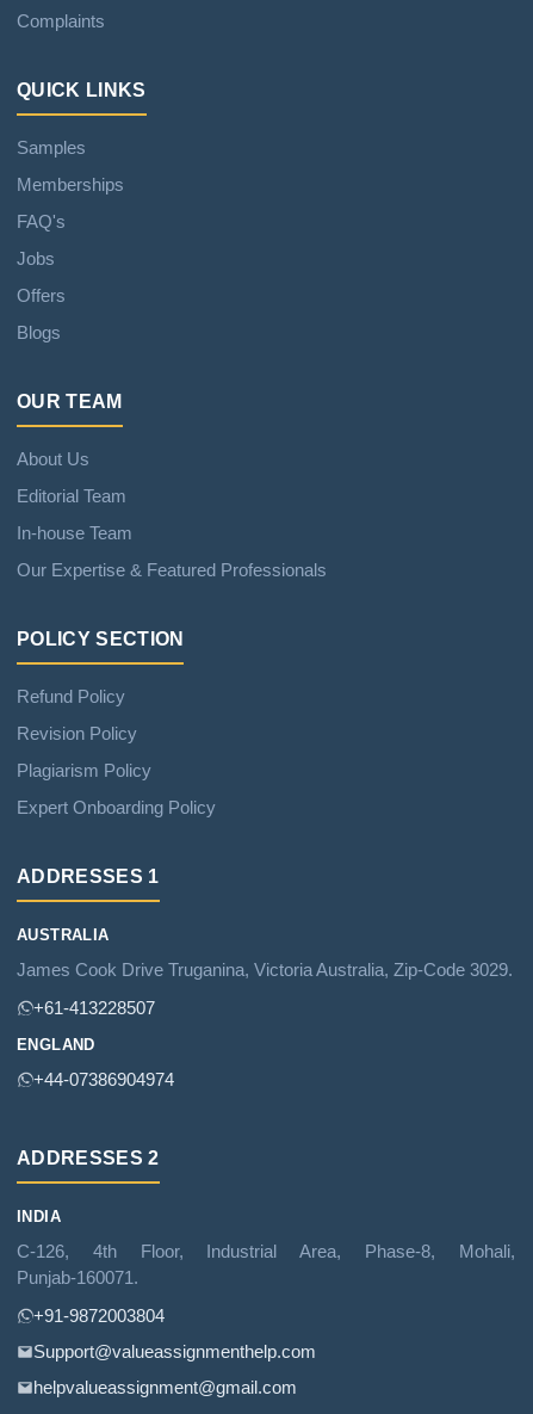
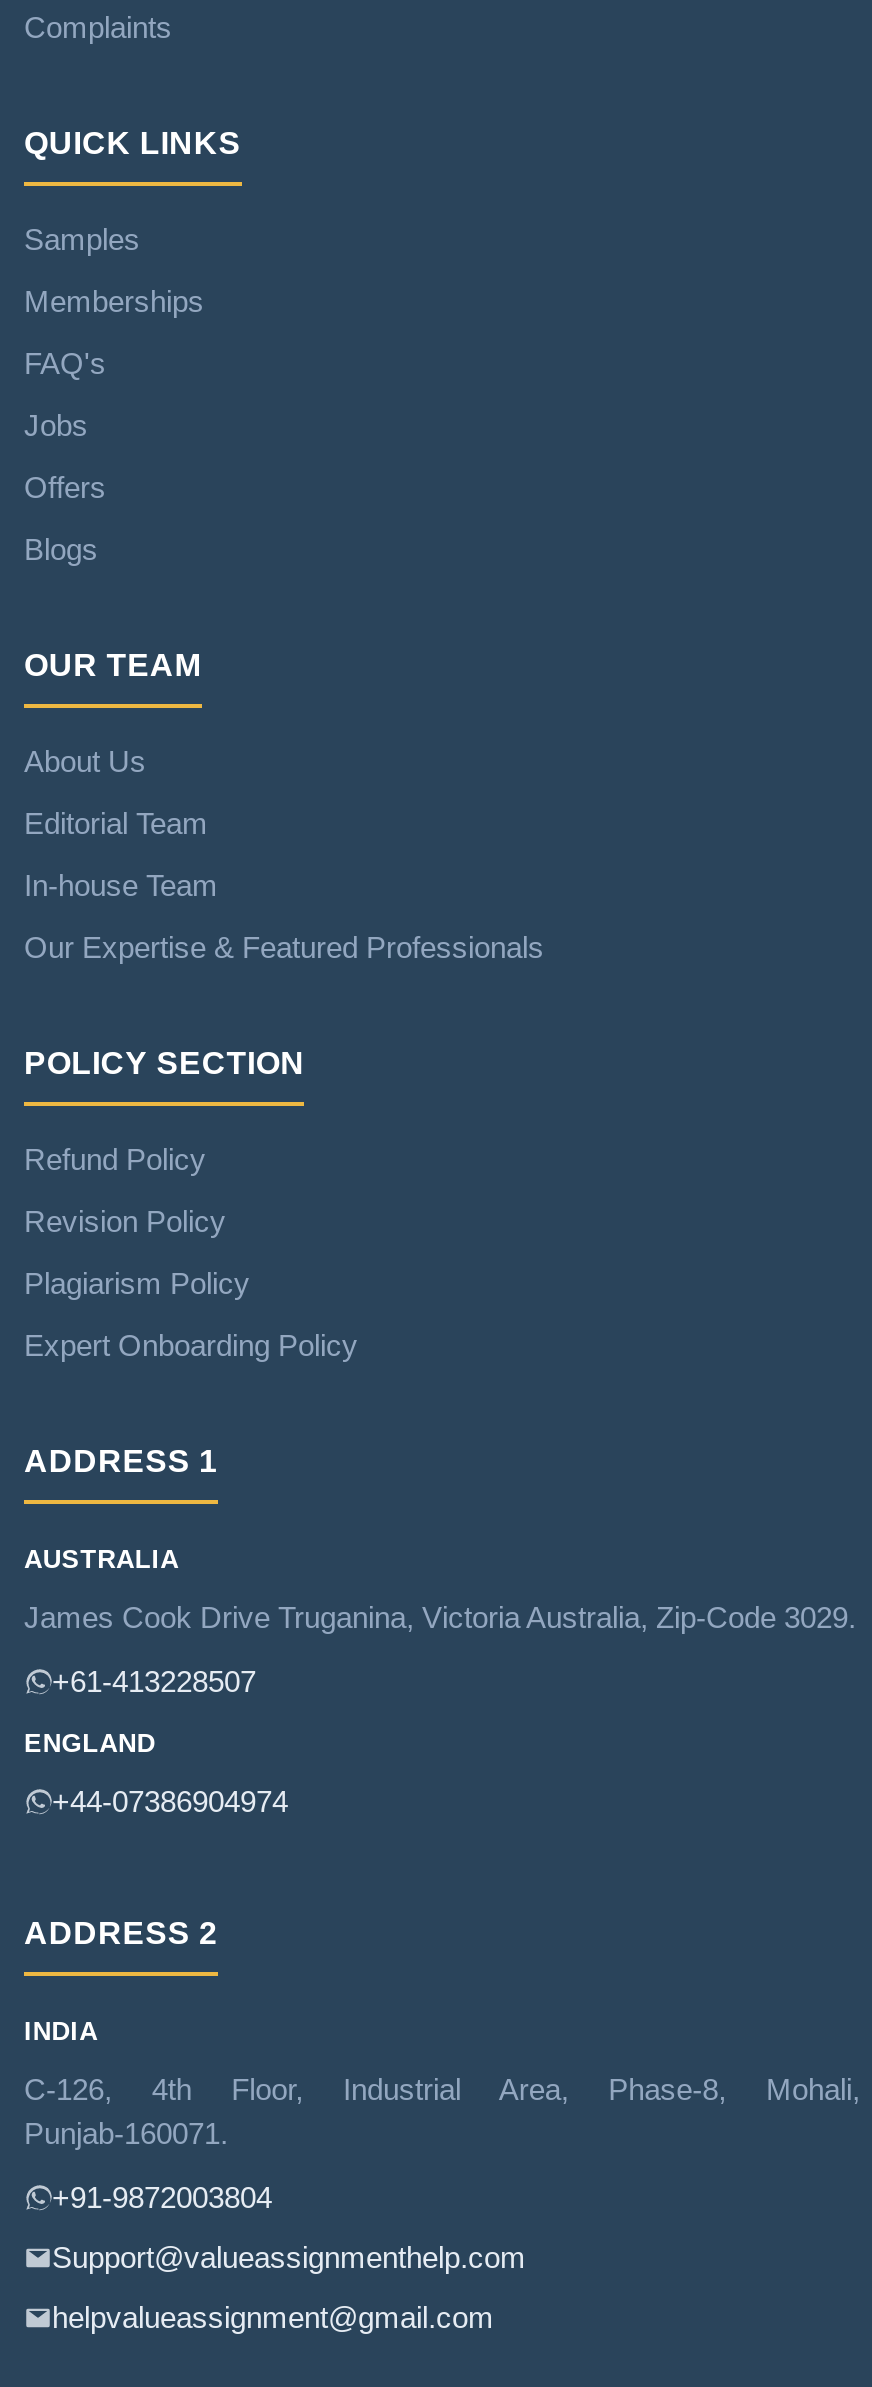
- ADDRESSES 1
+ ADDRESS 1

- ADDRESSES 2
+ ADDRESS 2
